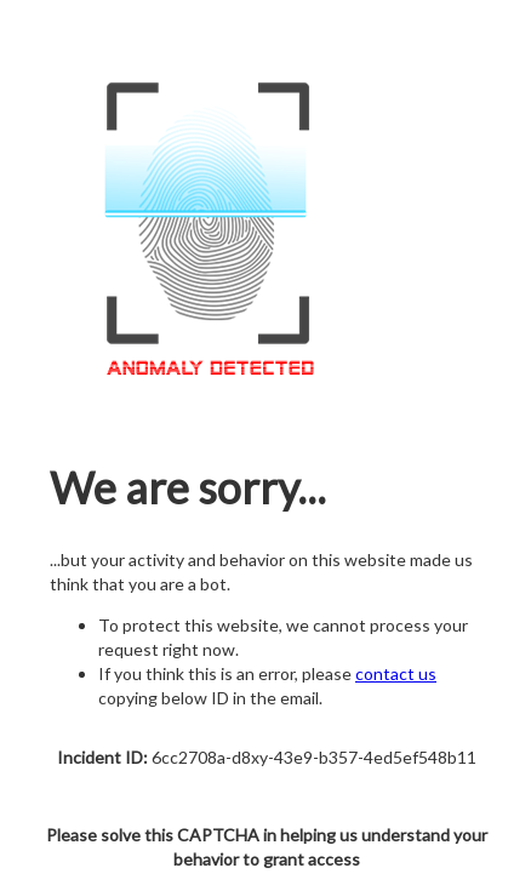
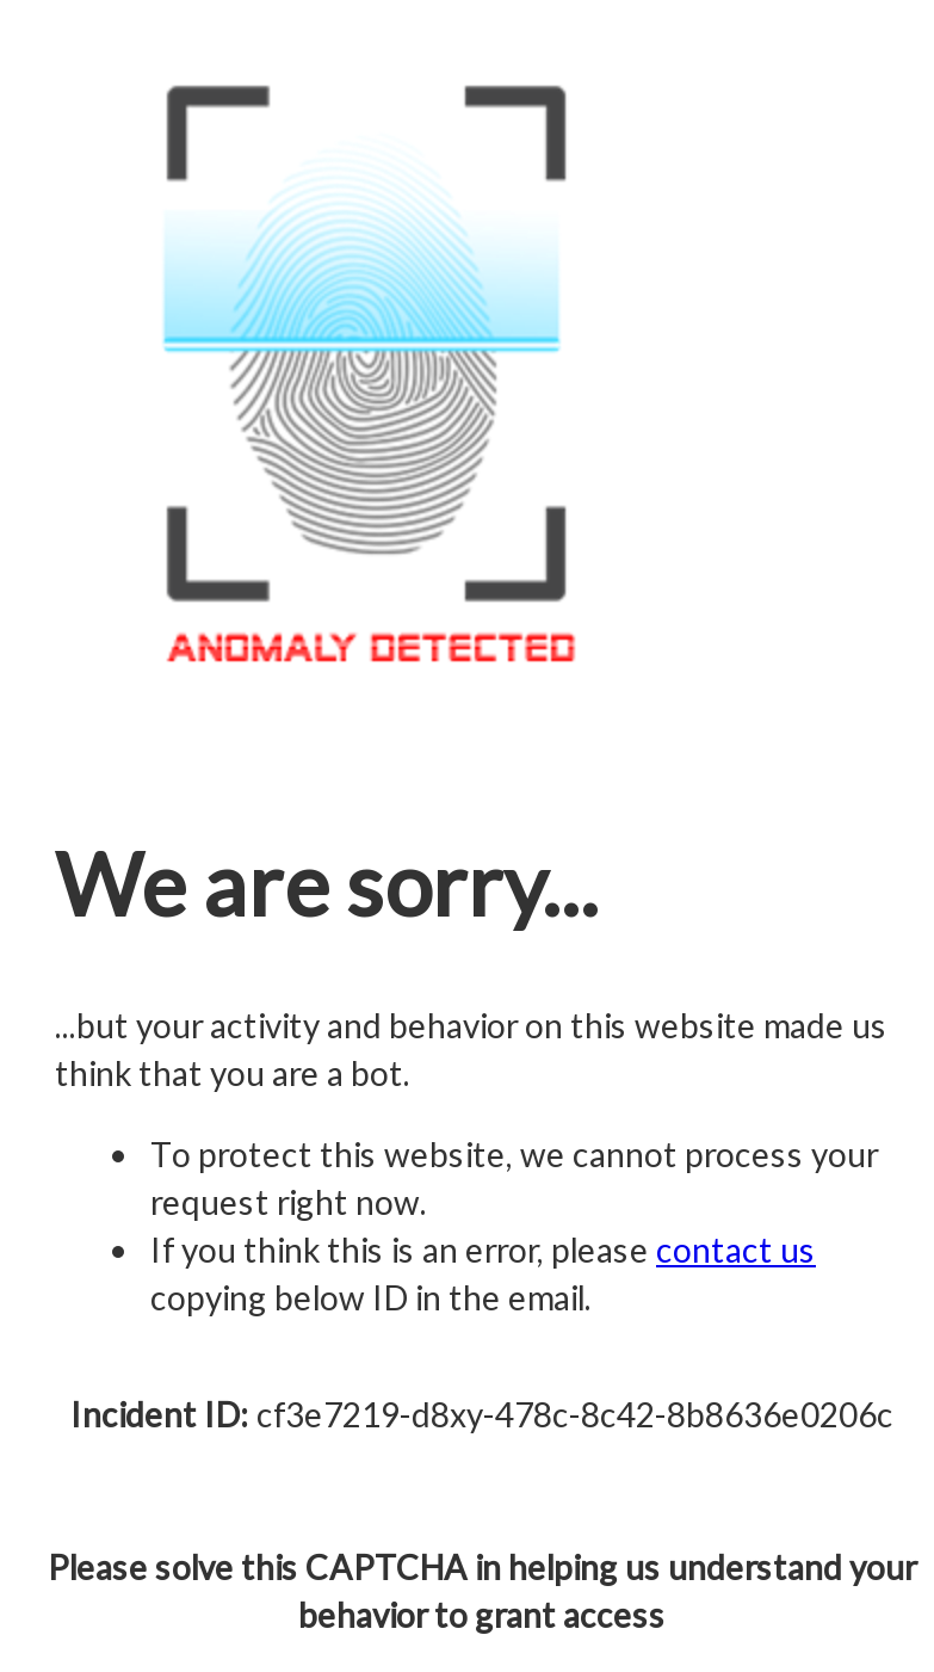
- Incident ID: 6cc2708a-d8xy-43e9-b357-4ed5ef548b11
+ Incident ID: cf3e7219-d8xy-478c-8c42-8b8636e0206c
